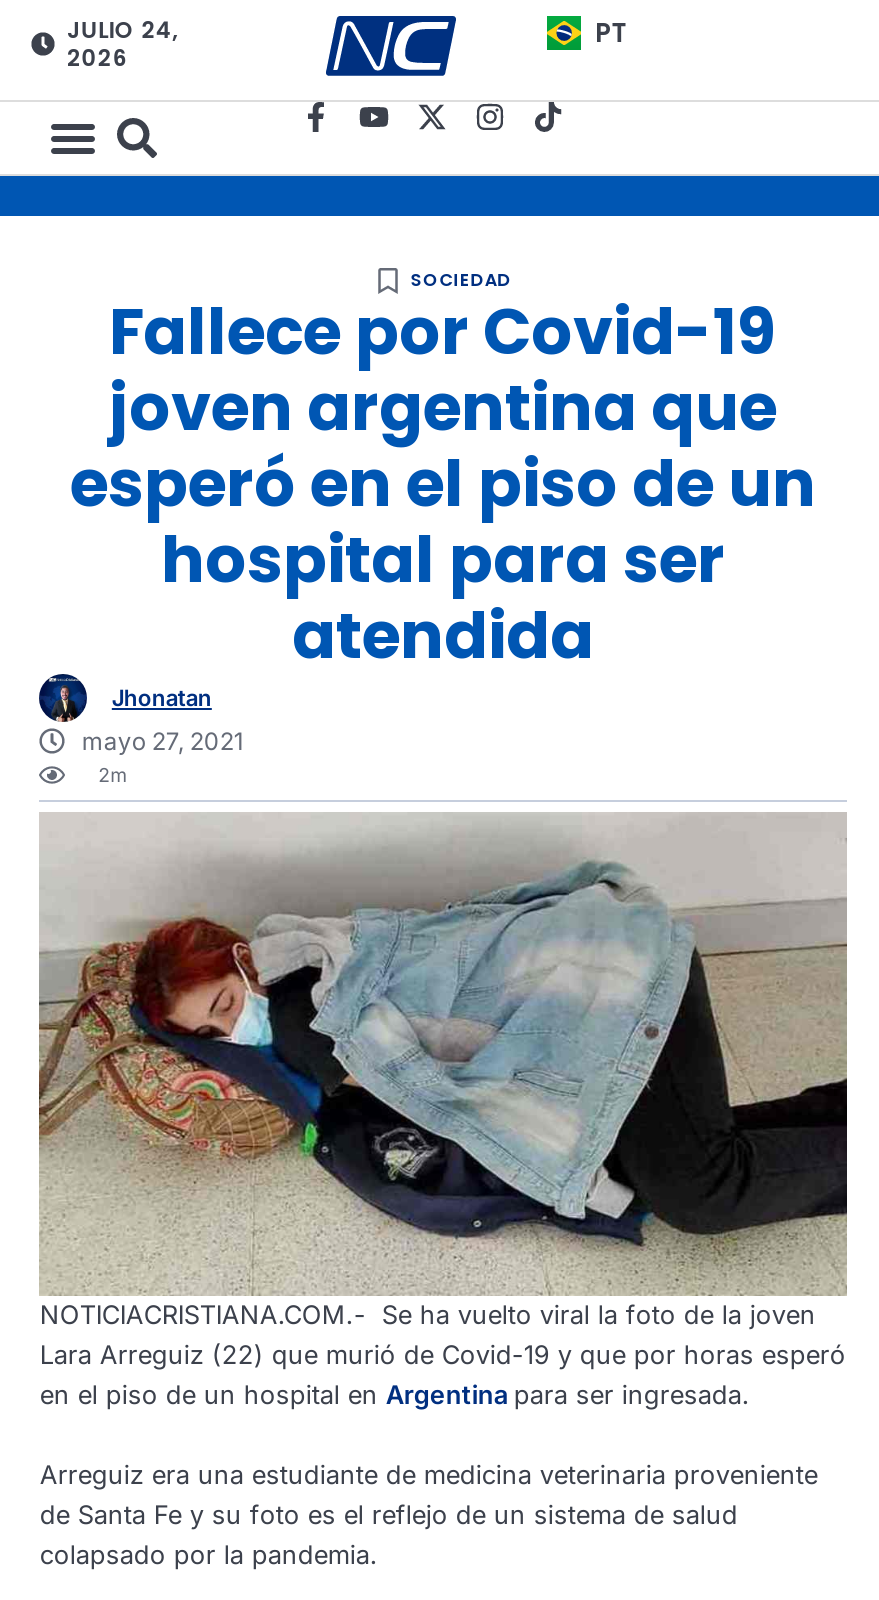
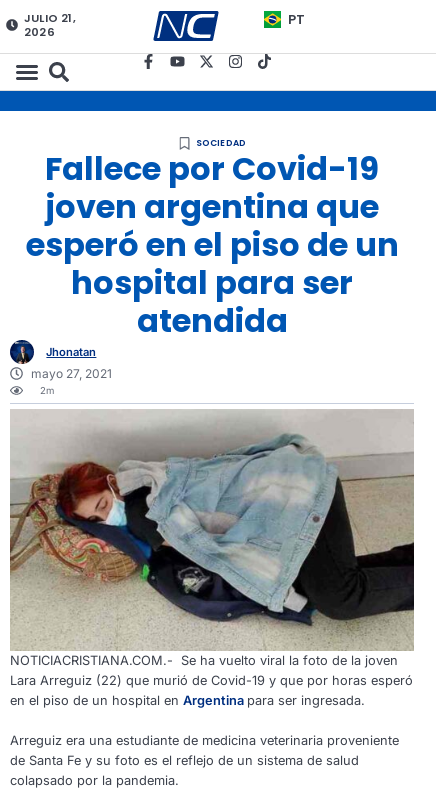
- JULIO 24,
+ JULIO 21,
